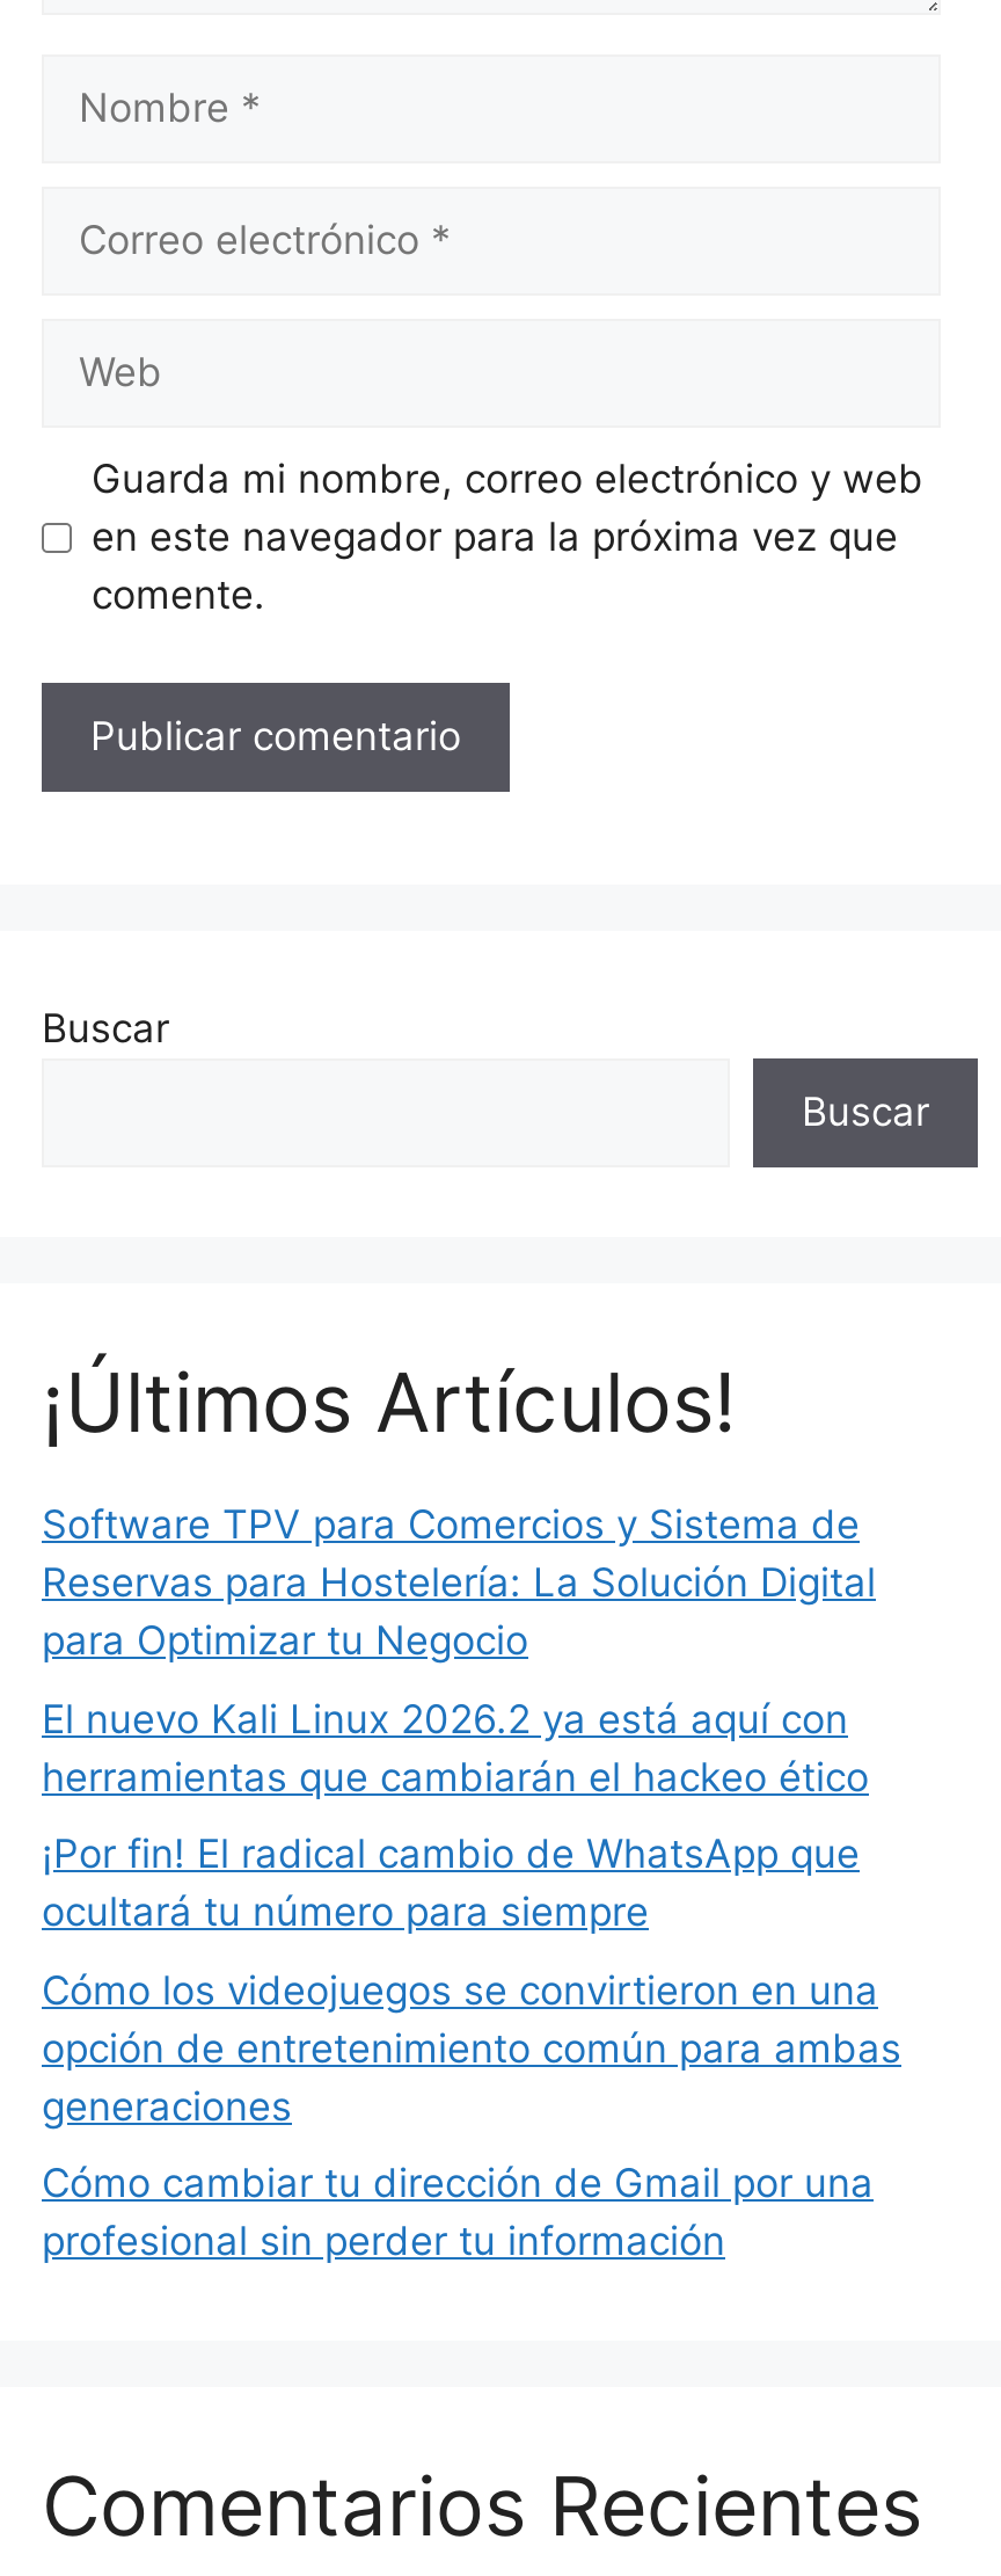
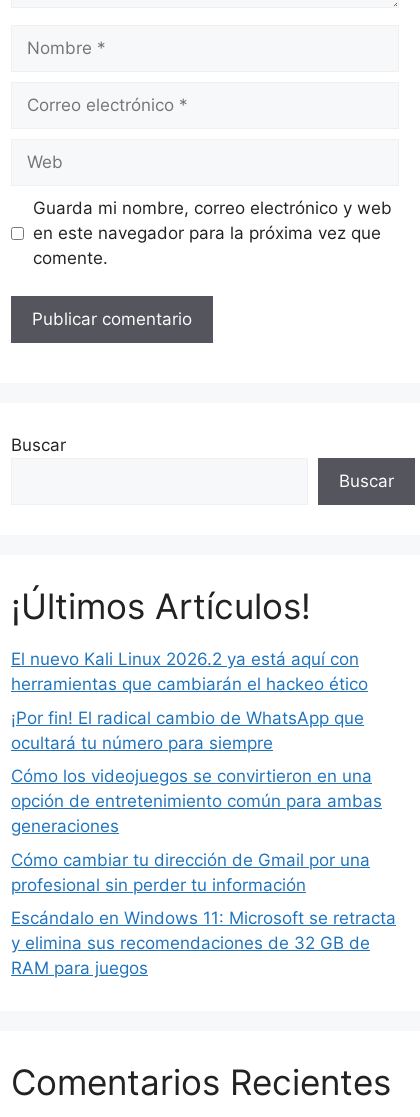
- Software TPV para Comercios y Sistema de
- Reservas para Hostelería: La Solución Digital
- para Optimizar tu Negocio

moved up: El nuevo Kali Linux 2026.2 ya está aquí con | herramientas que cambiarán el hackeo ético | ¡Por fin! El radical cambio de WhatsApp que | ... | Cómo cambiar tu dirección de Gmail por una | profesional sin perder tu información

+ Escándalo en Windows 11: Microsoft se retracta
+ y elimina sus recomendaciones de 32 GB de
+ RAM para juegos
